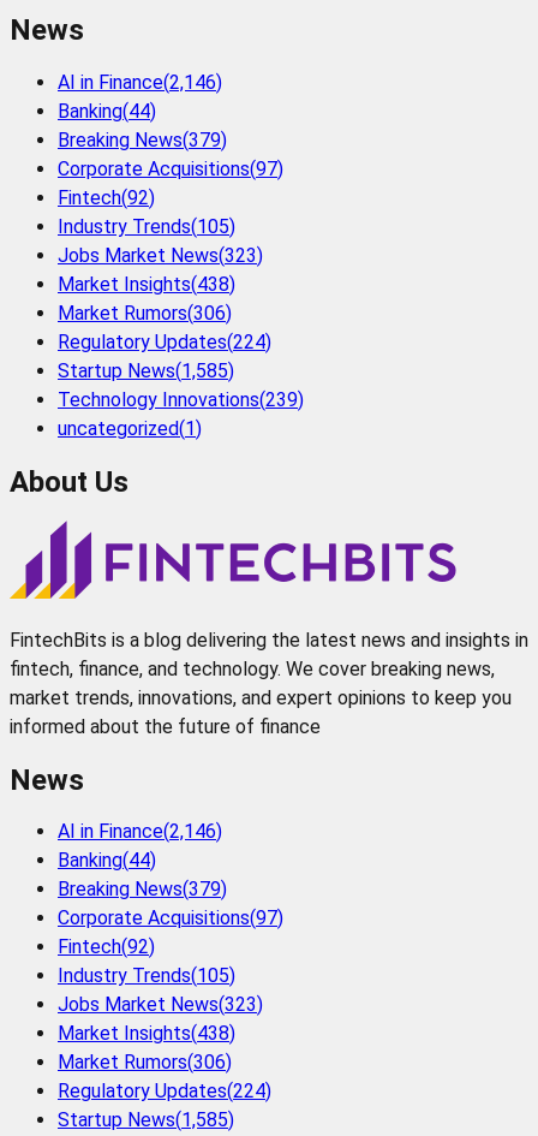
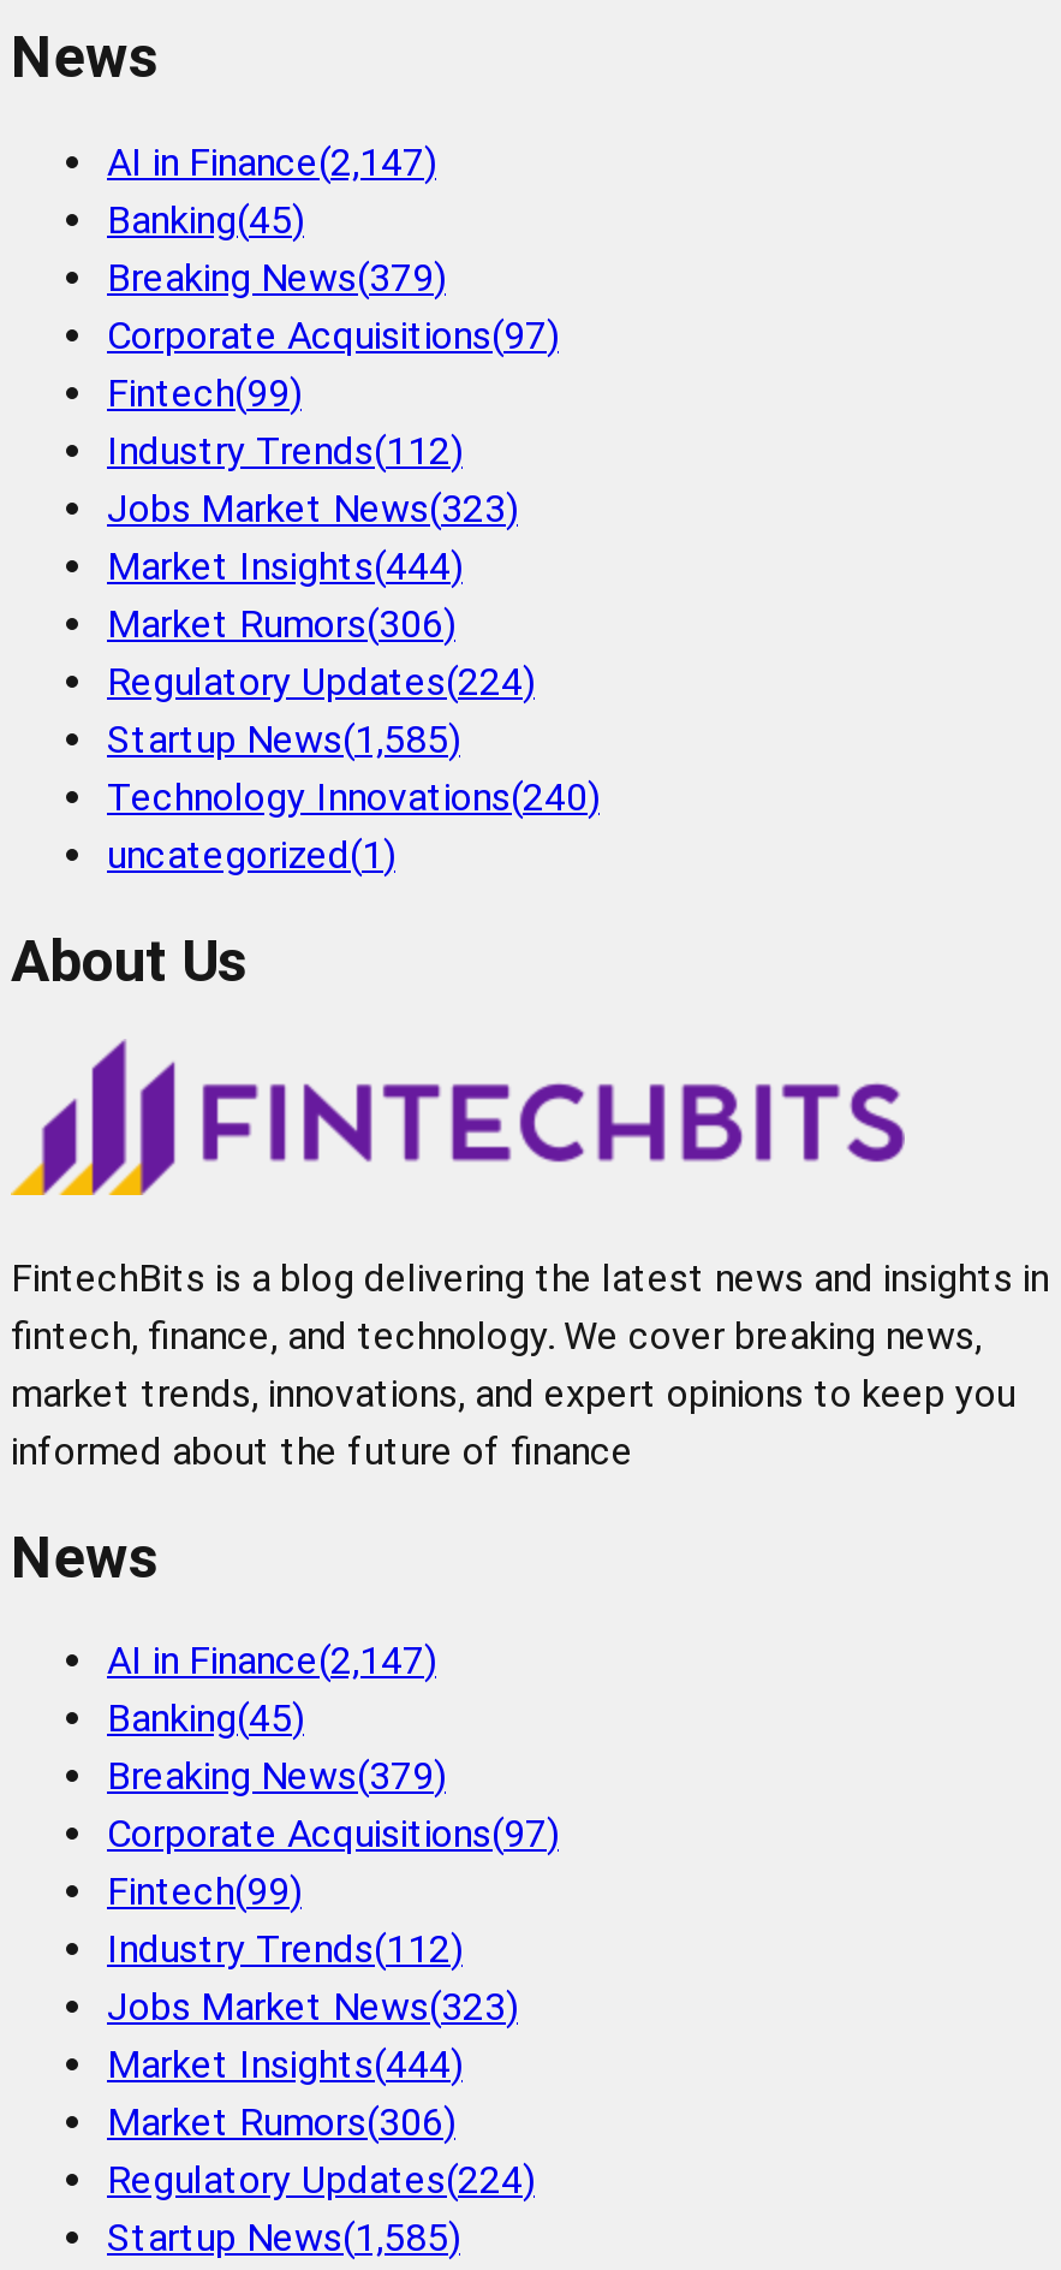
- AI in Finance(2,146)
+ AI in Finance(2,147)

- Banking(44)
+ Banking(45)

- Fintech(92)
+ Fintech(99)

- Industry Trends(105)
+ Industry Trends(112)

- Market Insights(438)
+ Market Insights(444)

- Technology Innovations(239)
+ Technology Innovations(240)

- AI in Finance(2,146)
+ AI in Finance(2,147)

- Banking(44)
+ Banking(45)

- Fintech(92)
+ Fintech(99)

- Industry Trends(105)
+ Industry Trends(112)

- Market Insights(438)
+ Market Insights(444)
